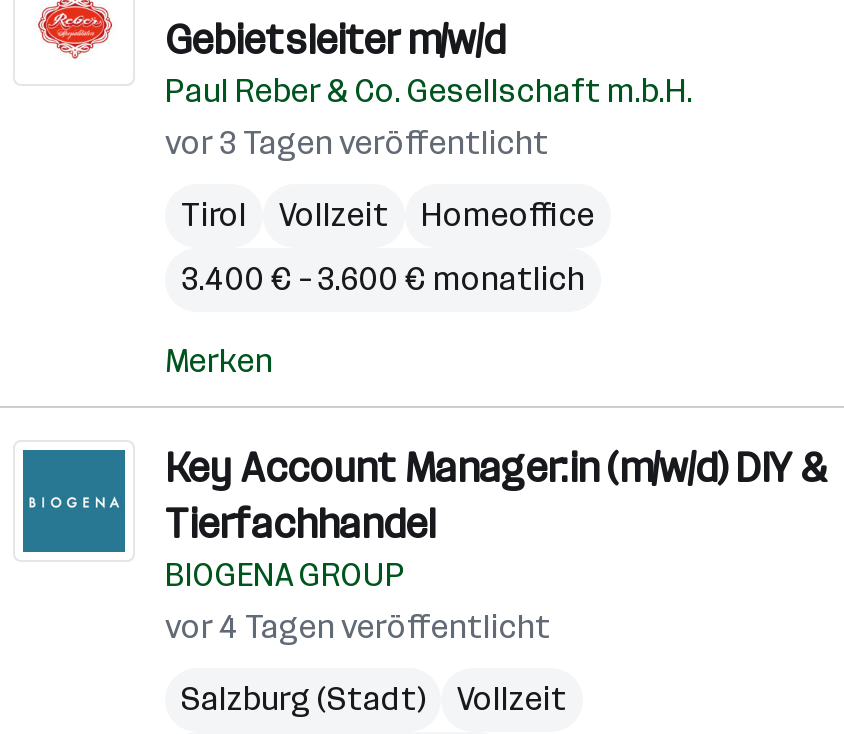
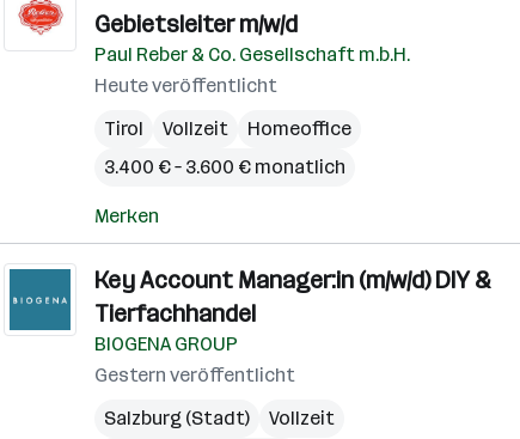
- vor 3 Tagen veröffentlicht
+ Heute veröffentlicht

- vor 4 Tagen veröffentlicht
+ Gestern veröffentlicht
